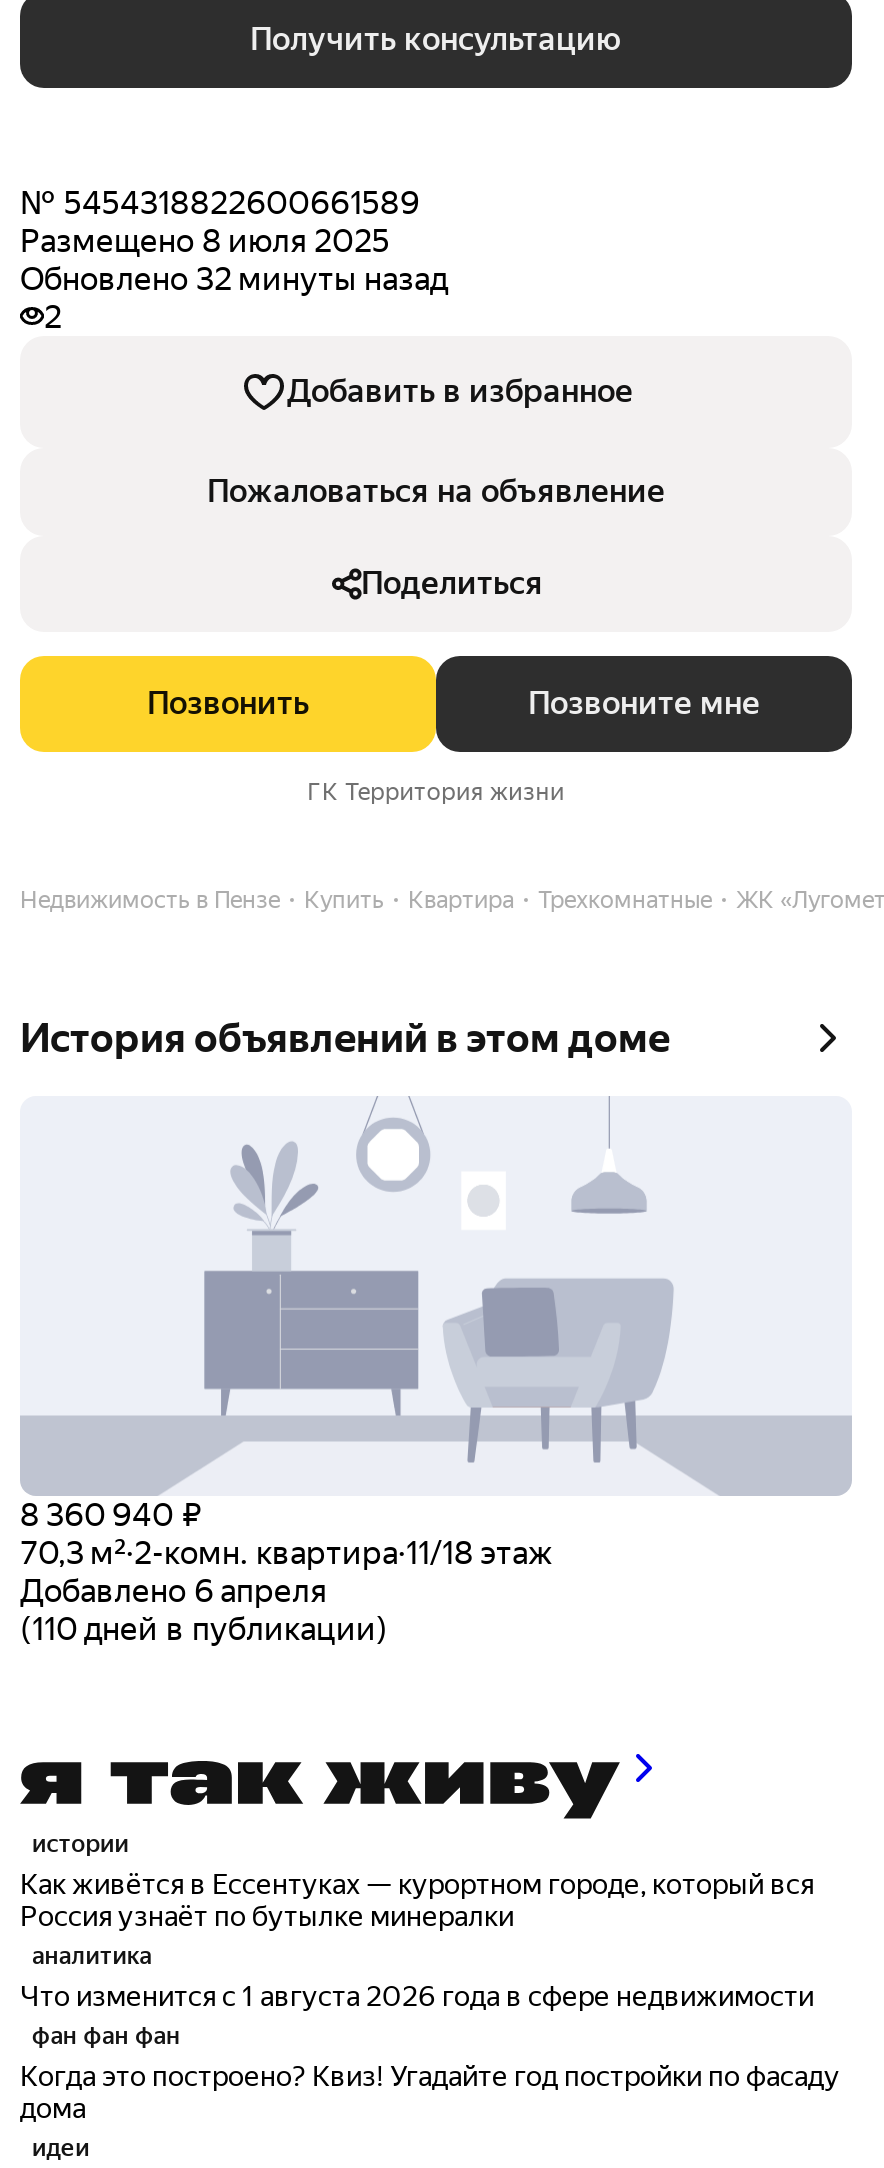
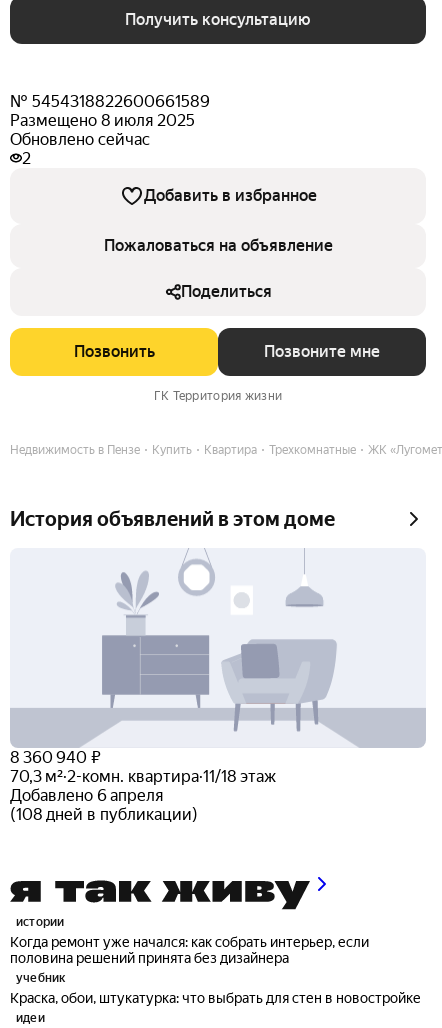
- Обновлено 32 минуты назад
+ Обновлено сейчас

- (110 дней в публикации)
+ (108 дней в публикации)

- Как живётся в Ессентуках — курортном городе, который вся
- Россия узнаёт по бутылке минералки
- аналитика
- Что изменится с 1 августа 2026 года в сфере недвижимости
- фан фан фан
- Когда это построено? Квиз! Угадайте год постройки по фасаду
- дома
+ Когда ремонт уже начался: как собрать интерьер, если
+ половина решений принята без дизайнера
+ учебник
+ Краска, обои, штукатурка: что выбрать для стен в новостройке
